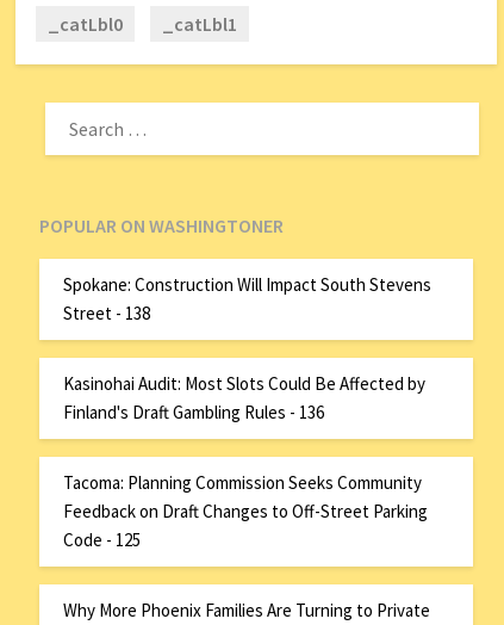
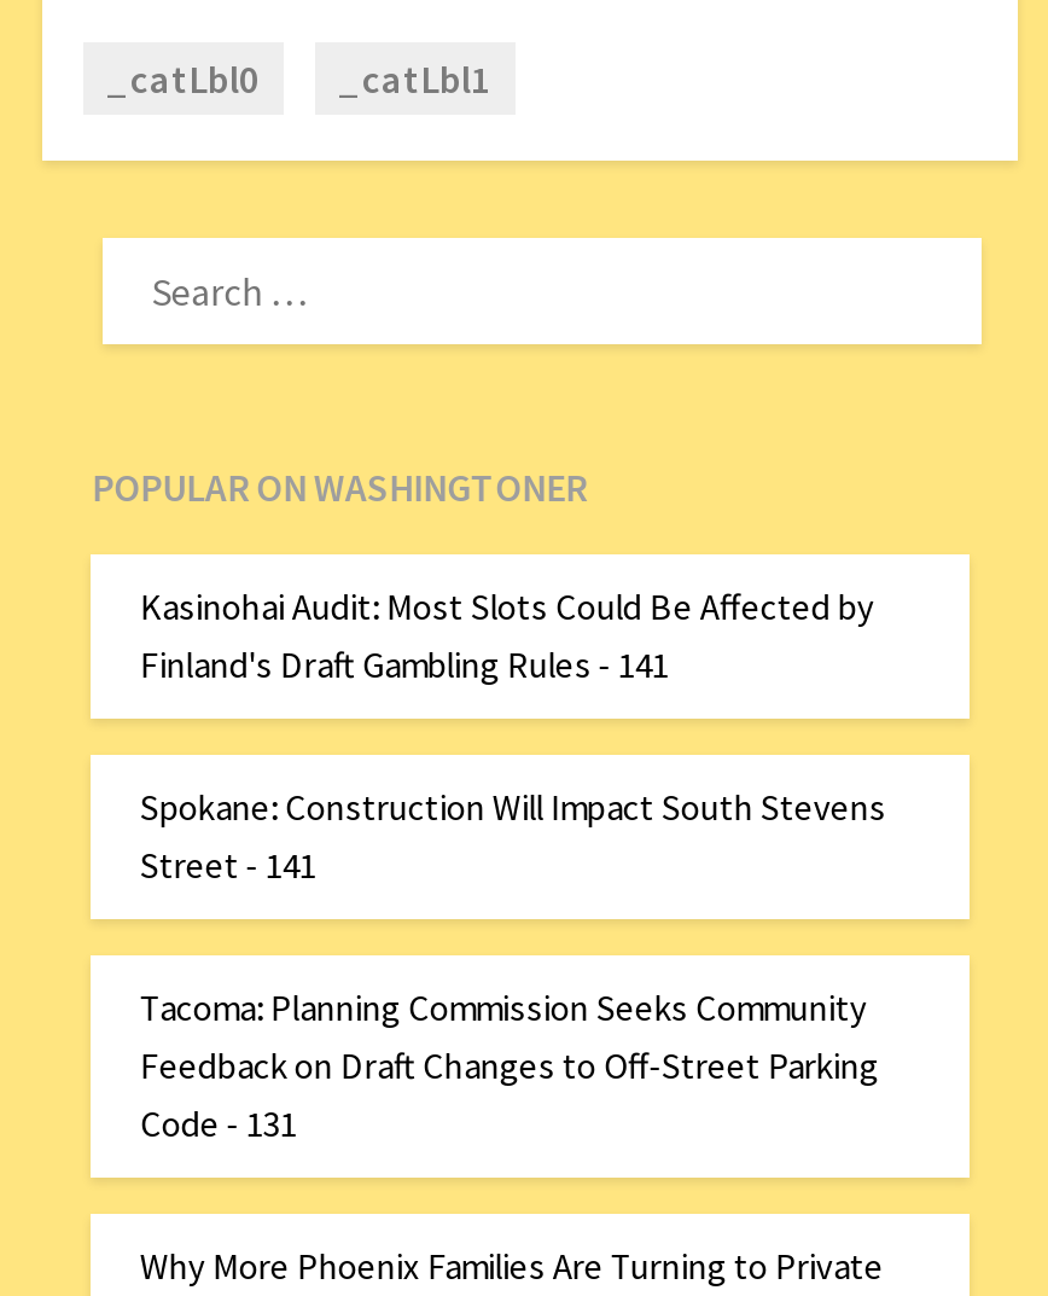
+ Finland's Draft Gambling Rules - 141

moved down: Spokane: Construction Will Impact South Stevens

- Street - 138
- Finland's Draft Gambling Rules - 136
+ Street - 141

moved up: Kasinohai Audit: Most Slots Could Be Affected by

- Code - 125
+ Code - 131
